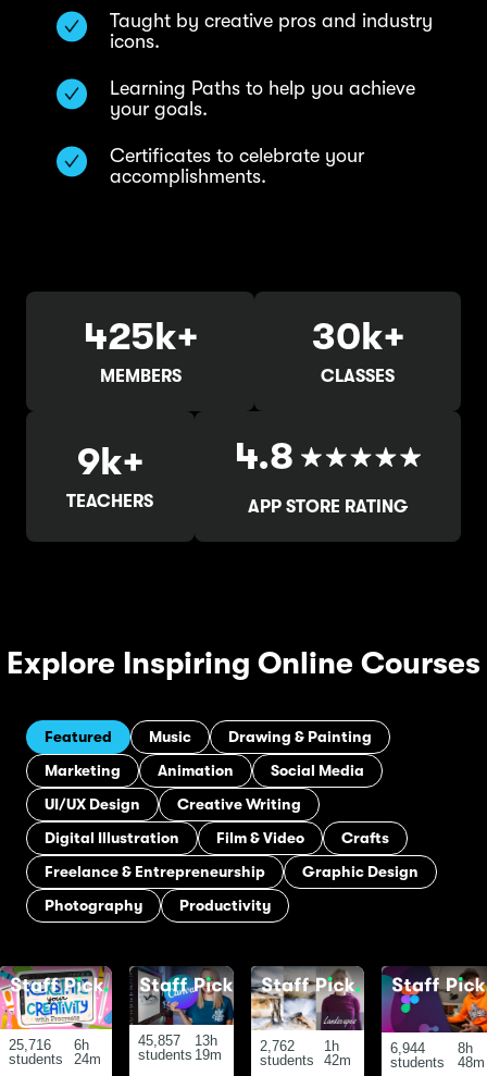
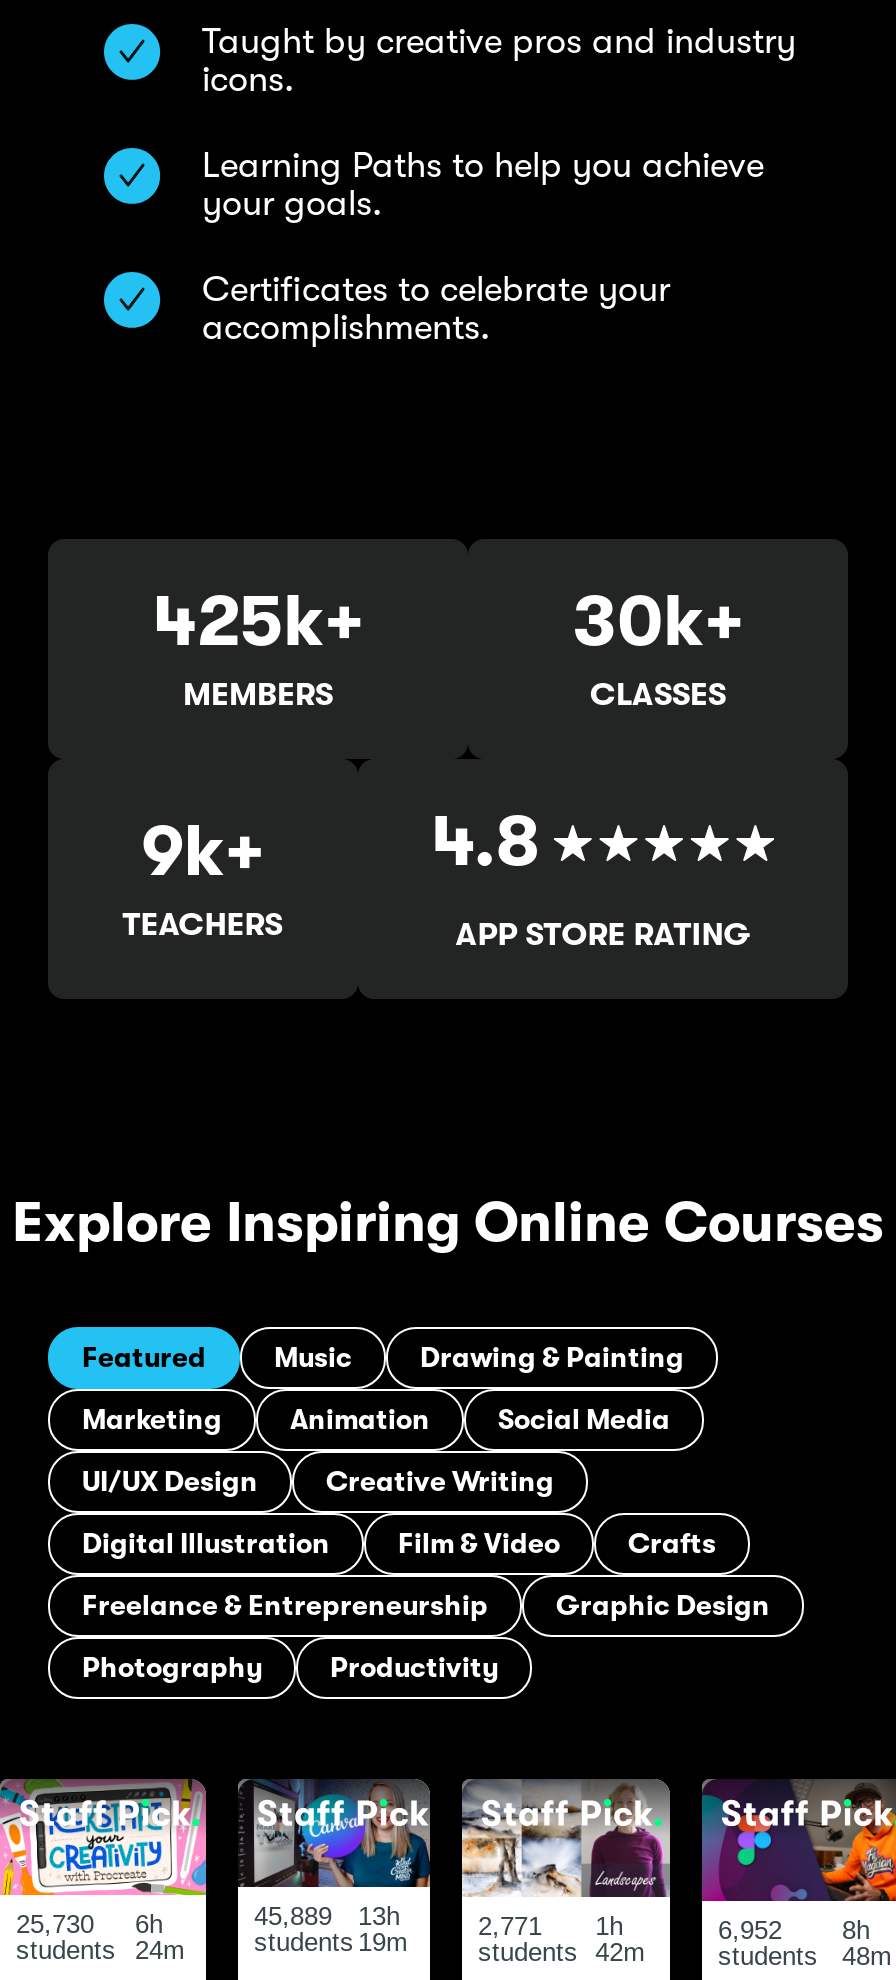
- 25,716 6h
+ 25,730 6h

- 45,857 13h
+ 45,889 13h

- 2,762 1h
+ 2,771 1h

- 6,944 8h
+ 6,952 8h
